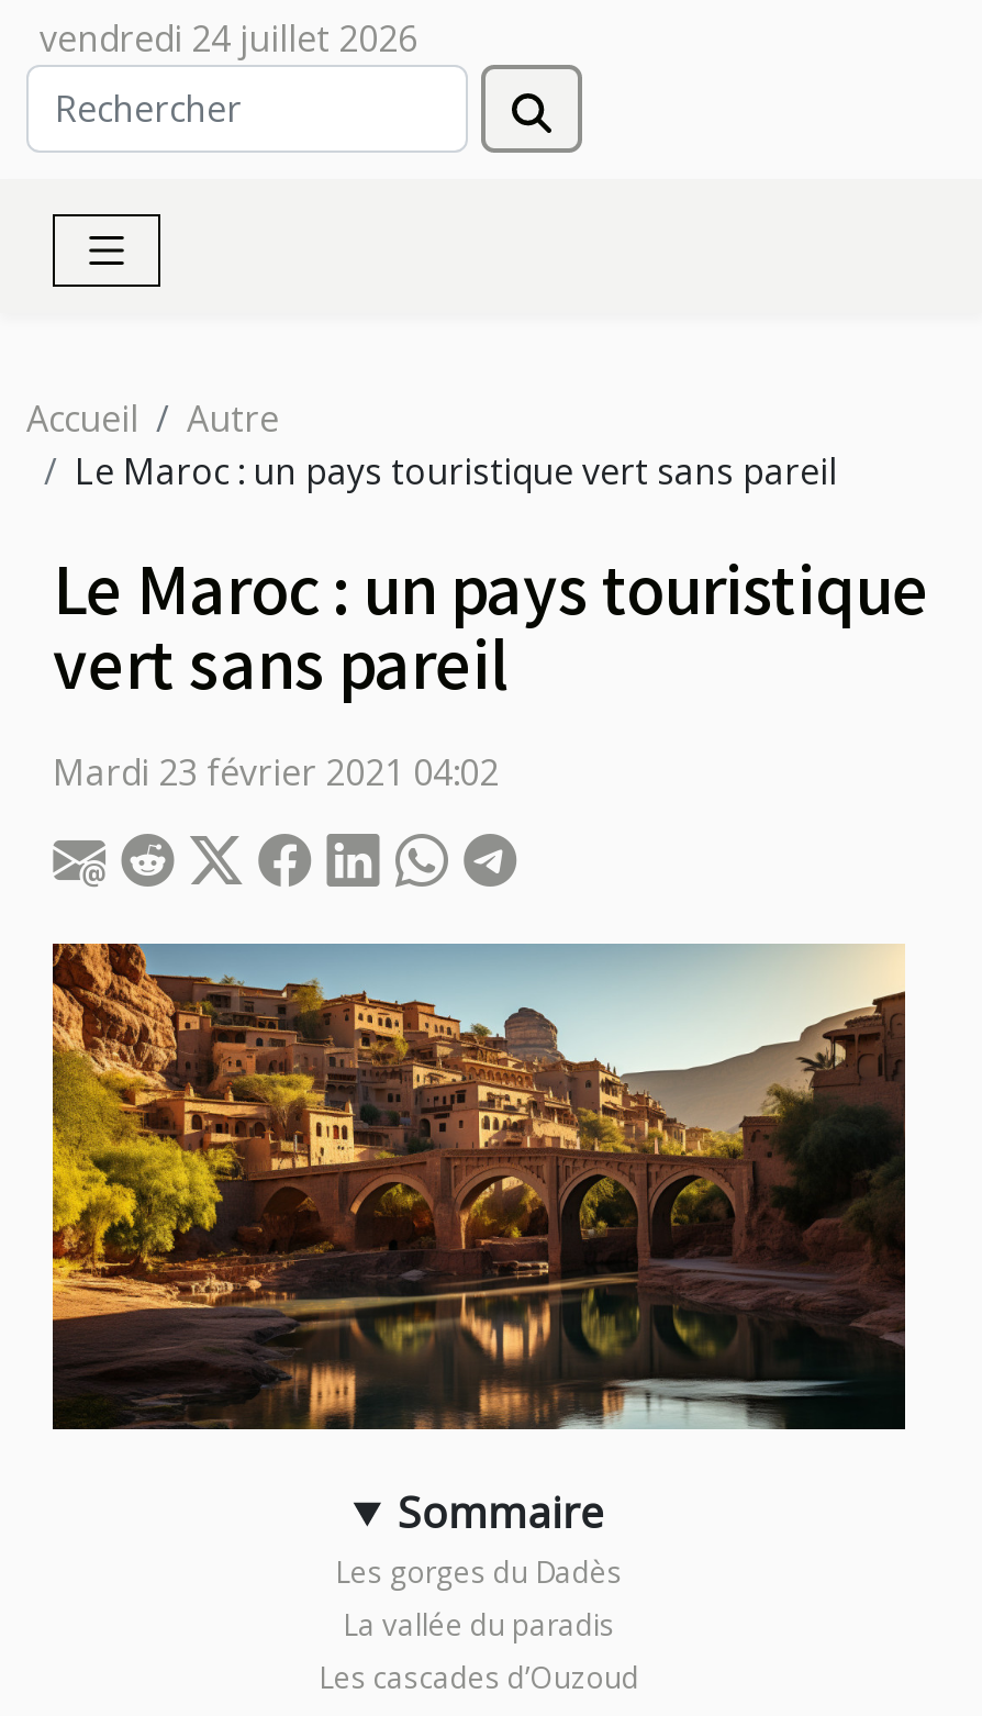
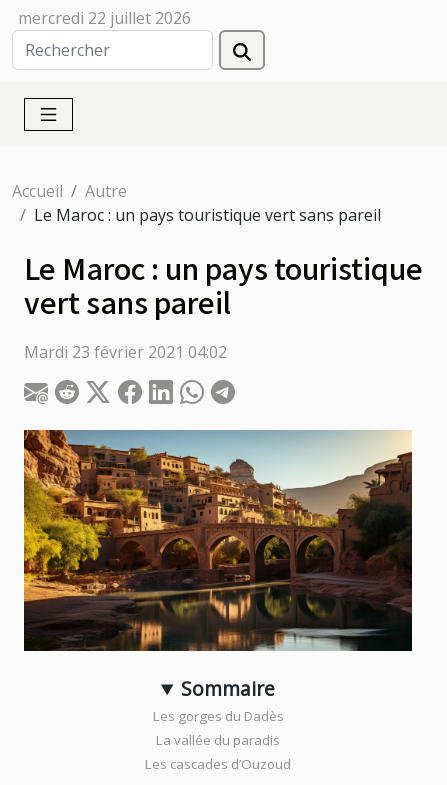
- vendredi 24 juillet 2026
+ mercredi 22 juillet 2026
